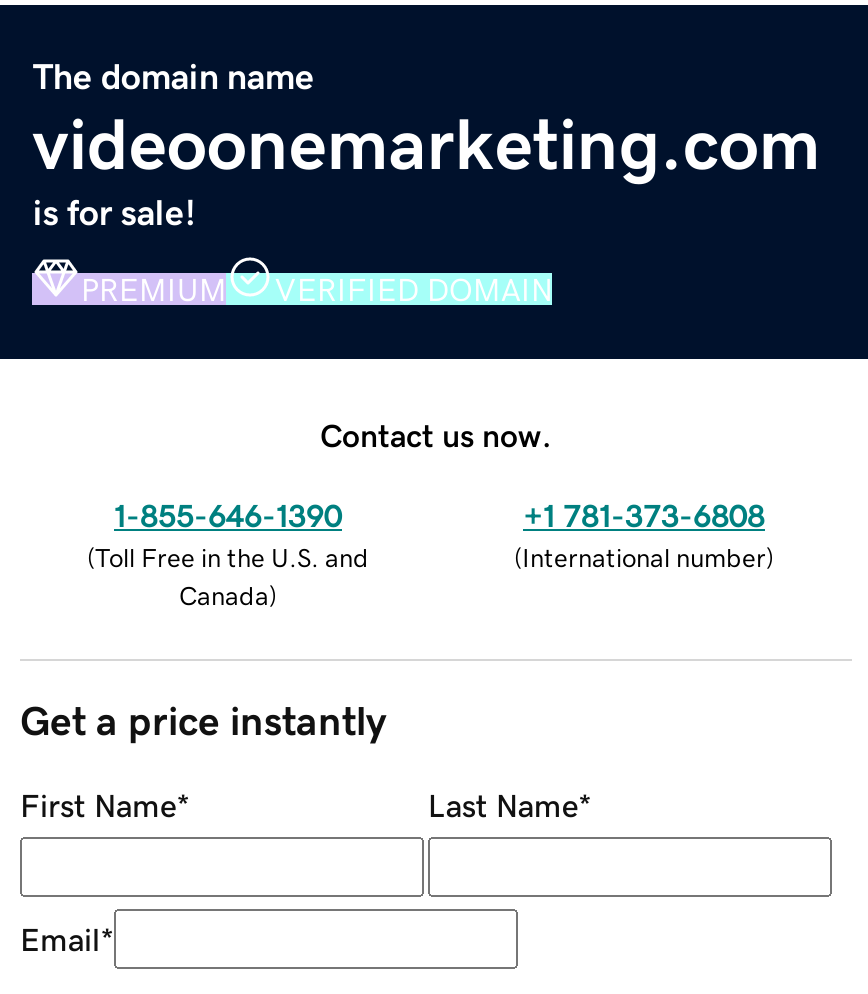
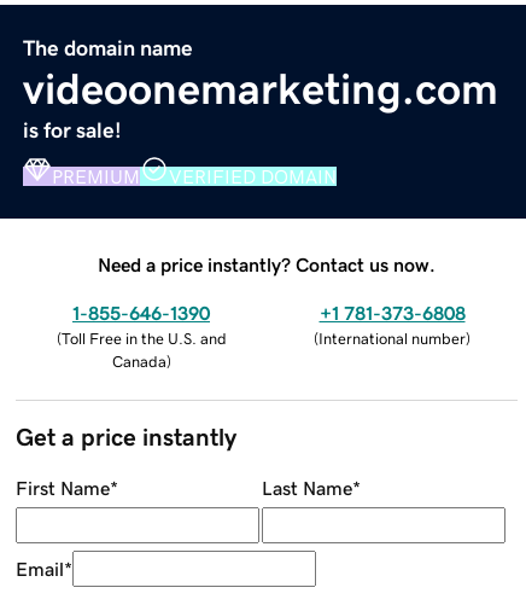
- Contact us now.
+ Need a price instantly? Contact us now.
